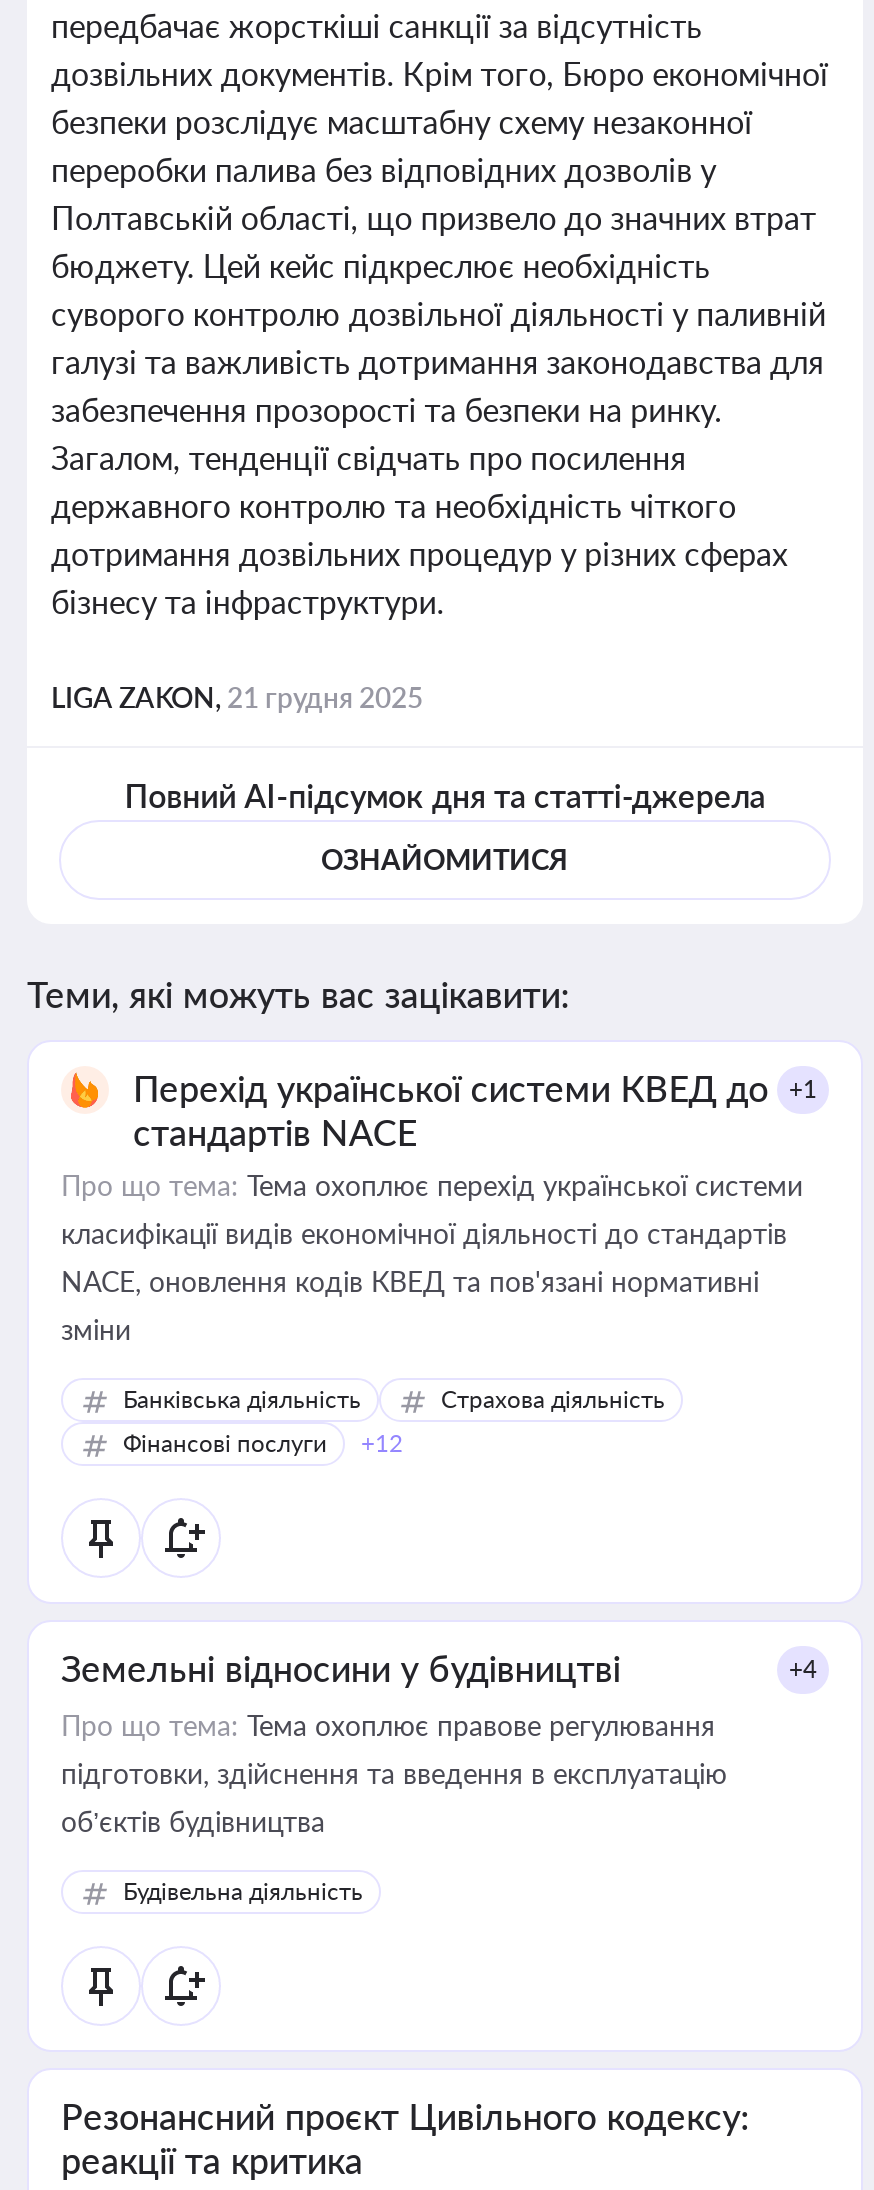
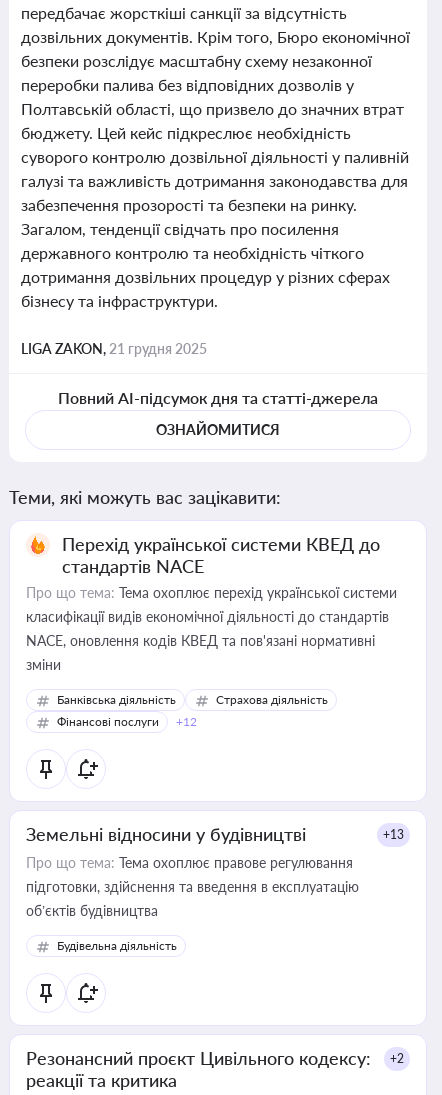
- +1

- +4
+ +13

+ +2
